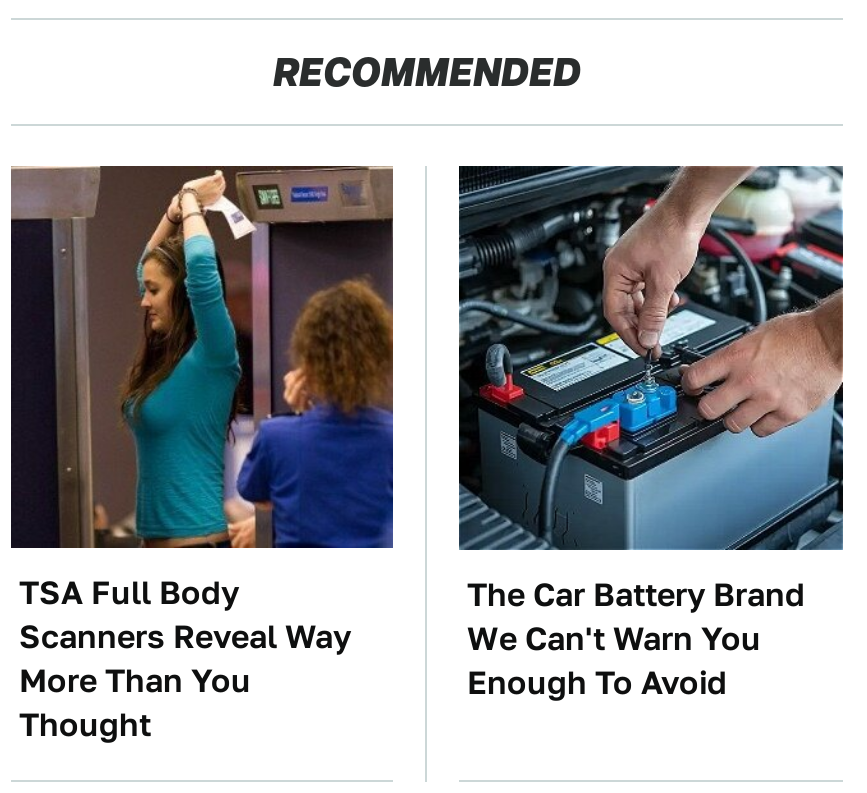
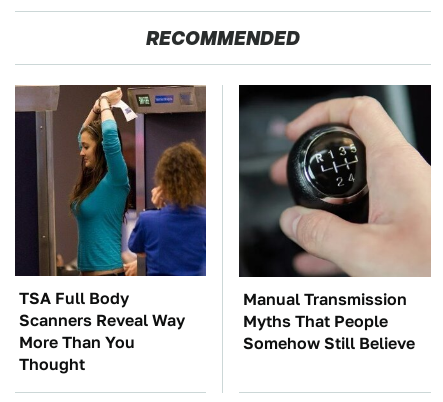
- [image]
- The Car Battery Brand
- We Can't Warn You
- Enough To Avoid
+ [image]
+ Manual Transmission
+ Myths That People
+ Somehow Still Believe
